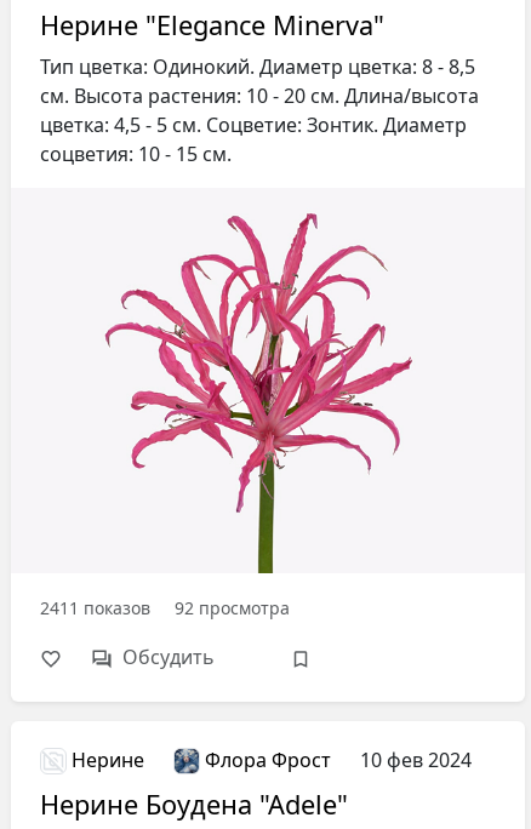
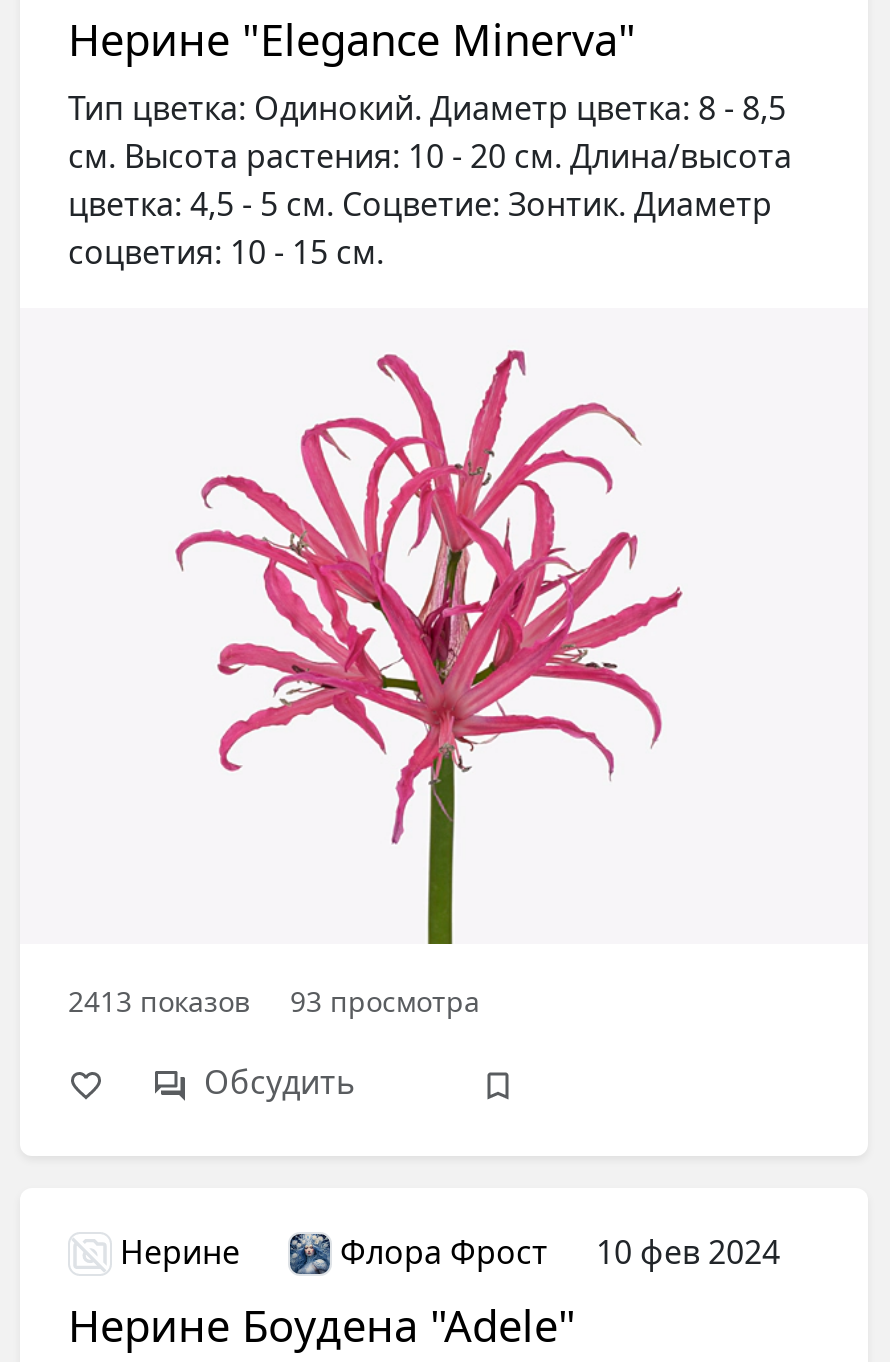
- 2411 показов
+ 2413 показов

- 92 просмотра
+ 93 просмотра
